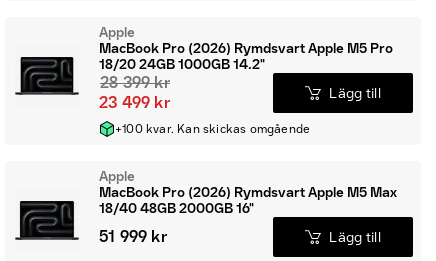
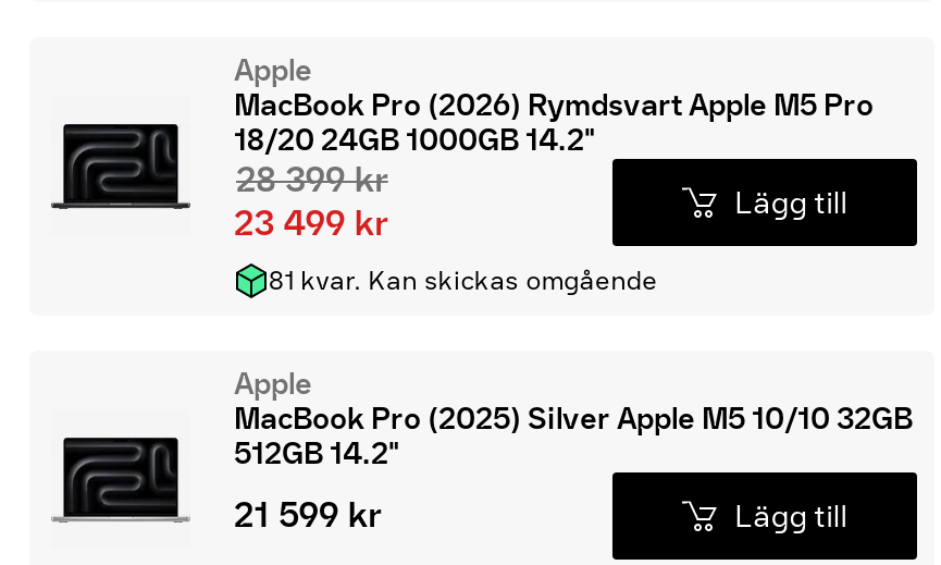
- +100 kvar. Kan skickas omgående
+ 81 kvar. Kan skickas omgående

- MacBook Pro (2026) Rymdsvart Apple M5 Max
- 18/40 48GB 2000GB 16"
+ MacBook Pro (2025) Silver Apple M5 10/10 32GB
+ 512GB 14.2"

- 51 999 kr
+ 21 599 kr
